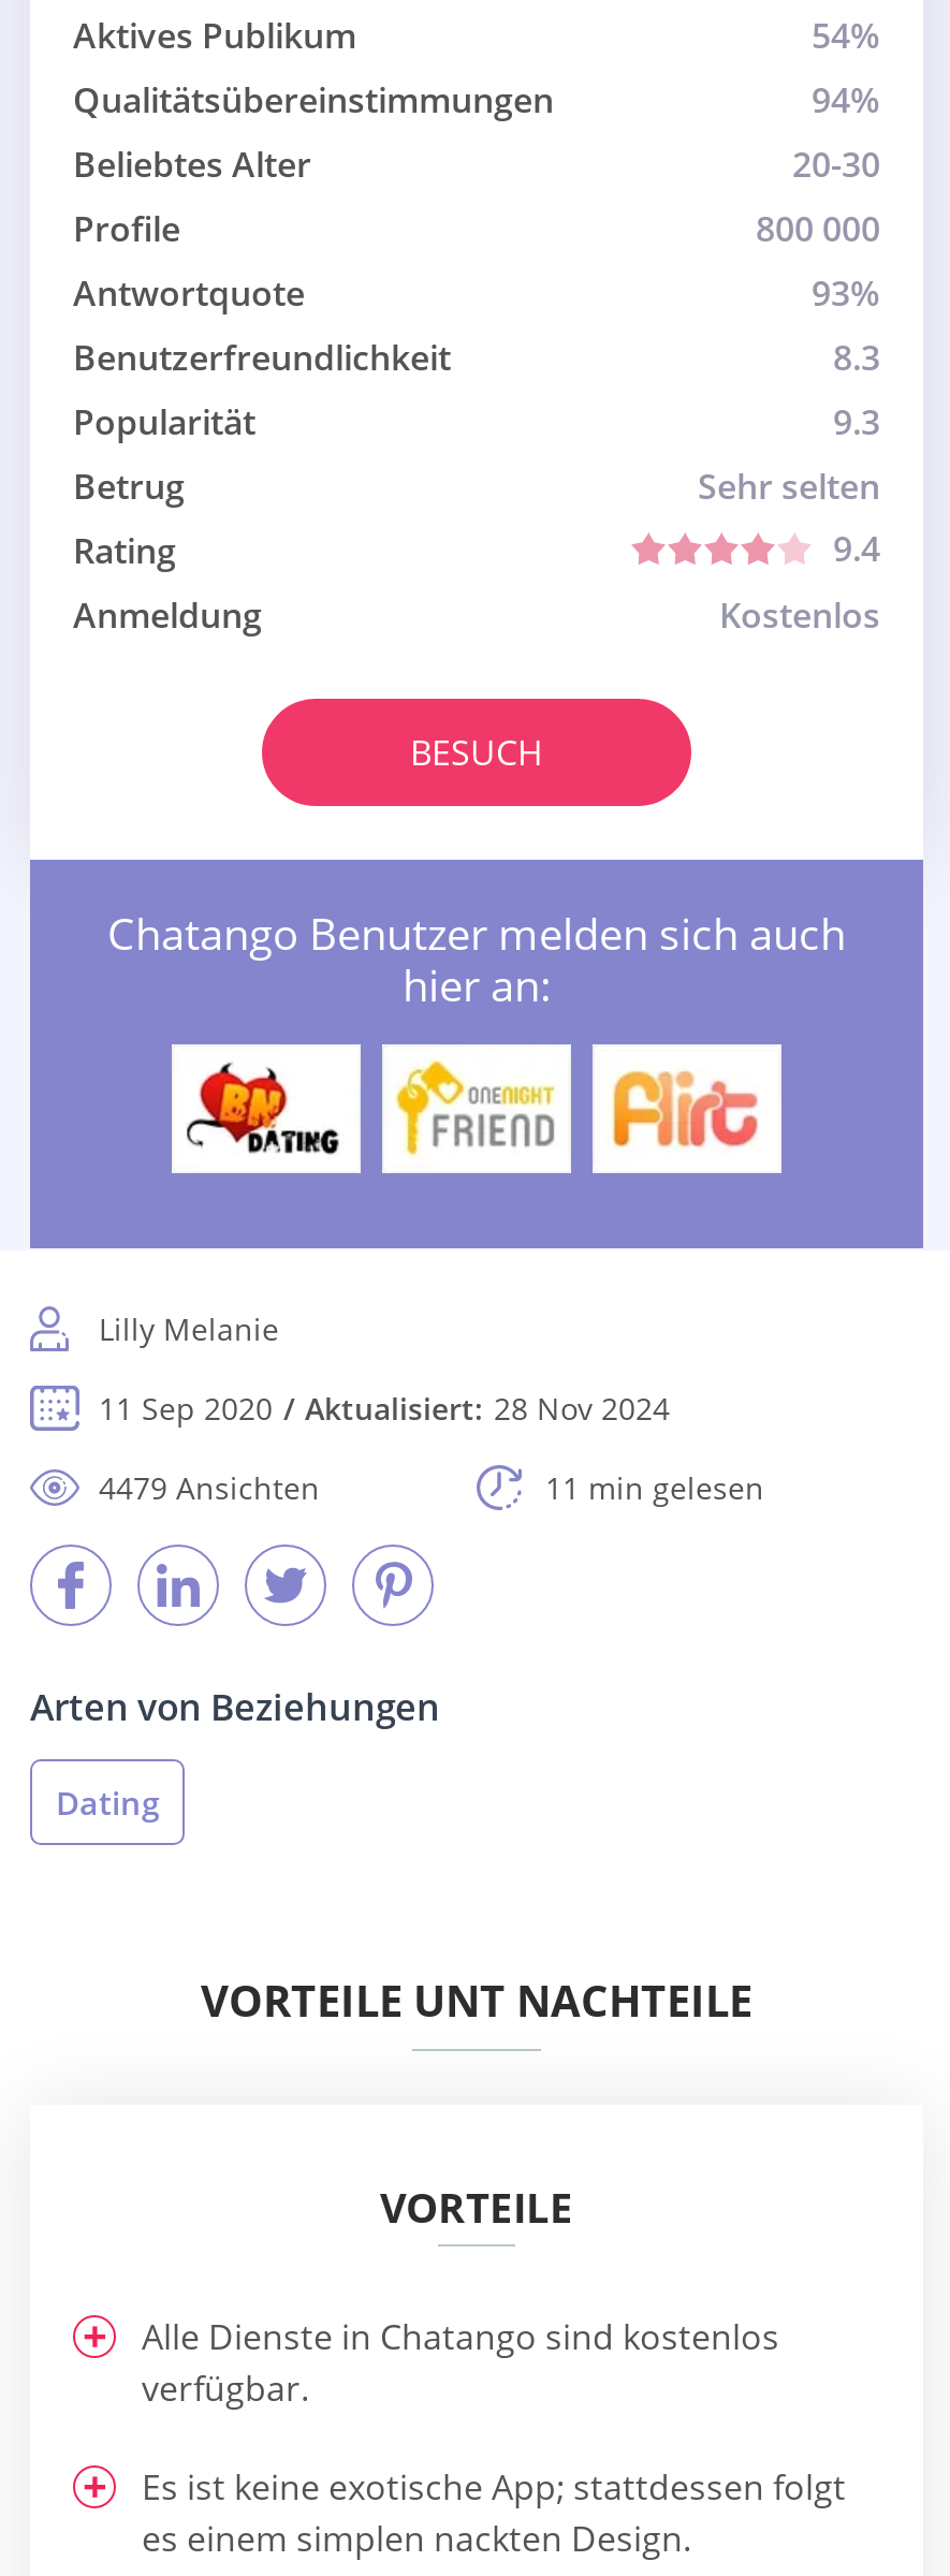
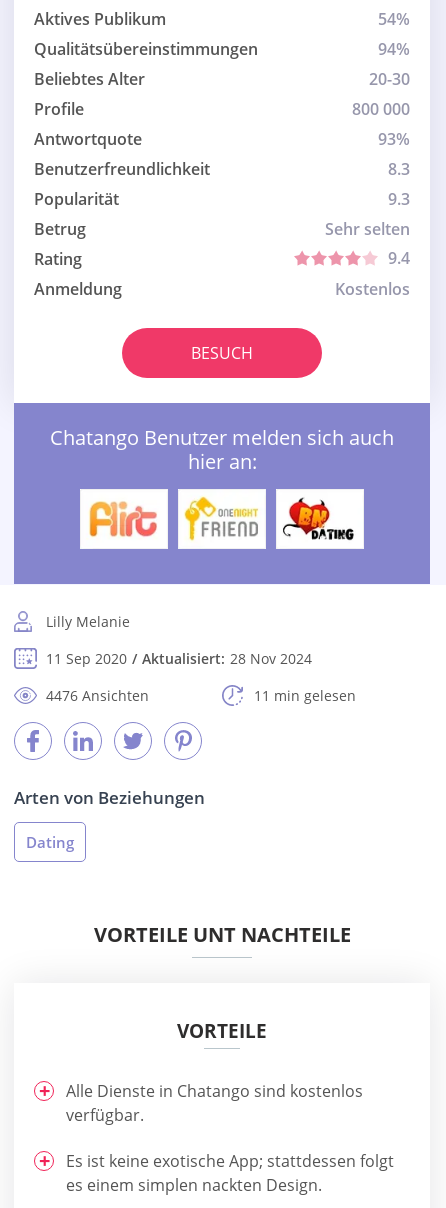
- [image]
+ [image]

- [image]
+ [image]

- 4479 Ansichten
+ 4476 Ansichten
